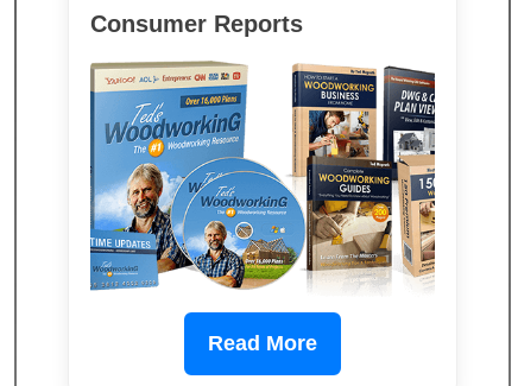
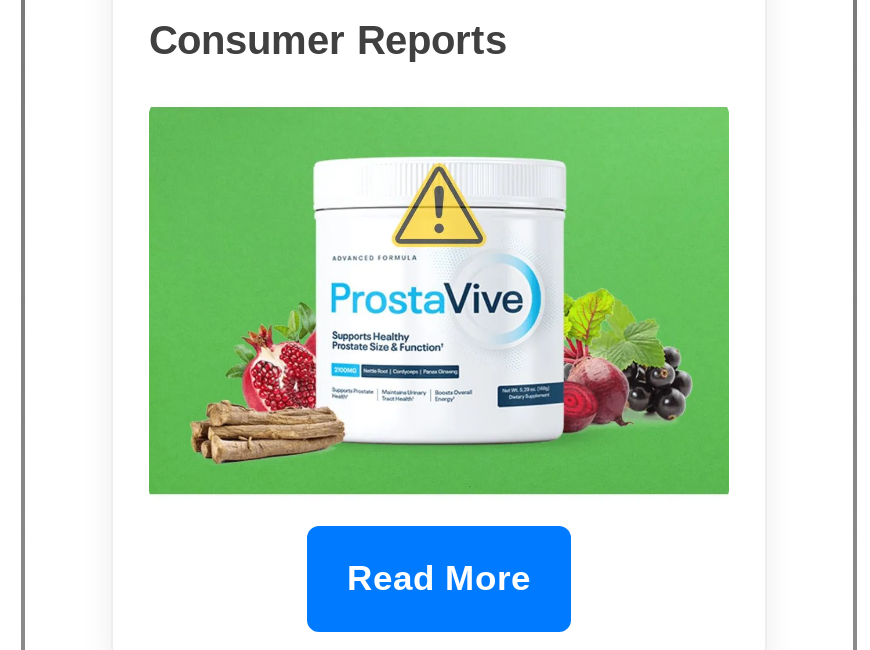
- [image]
+ [image]
